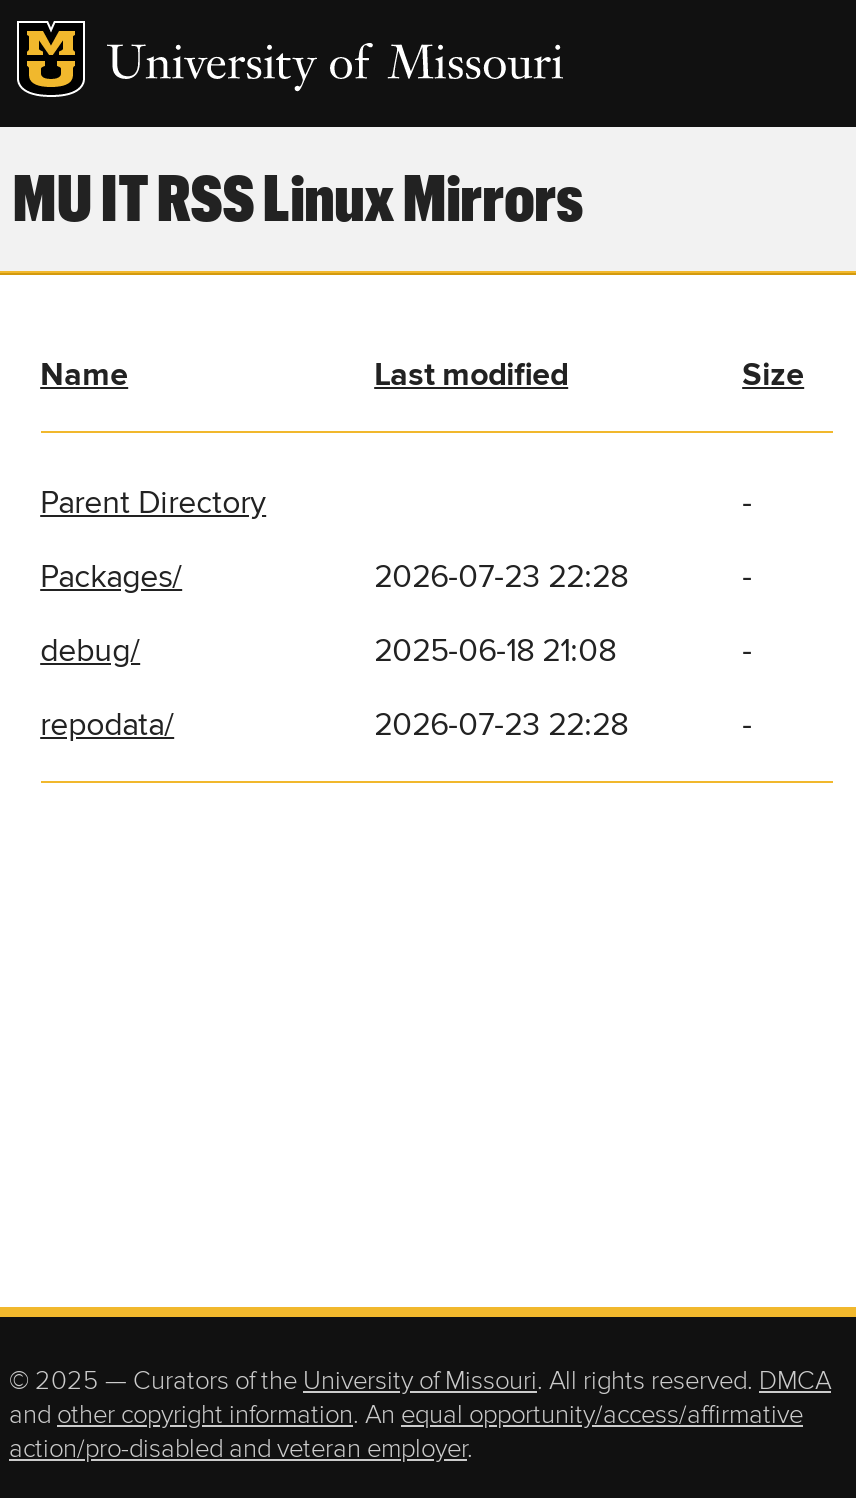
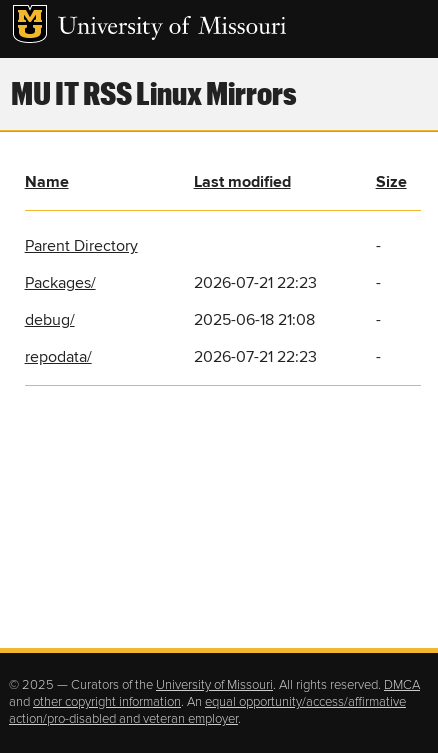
- 2026-07-23 22:28
+ 2026-07-21 22:23

- 2026-07-23 22:28
+ 2026-07-21 22:23
